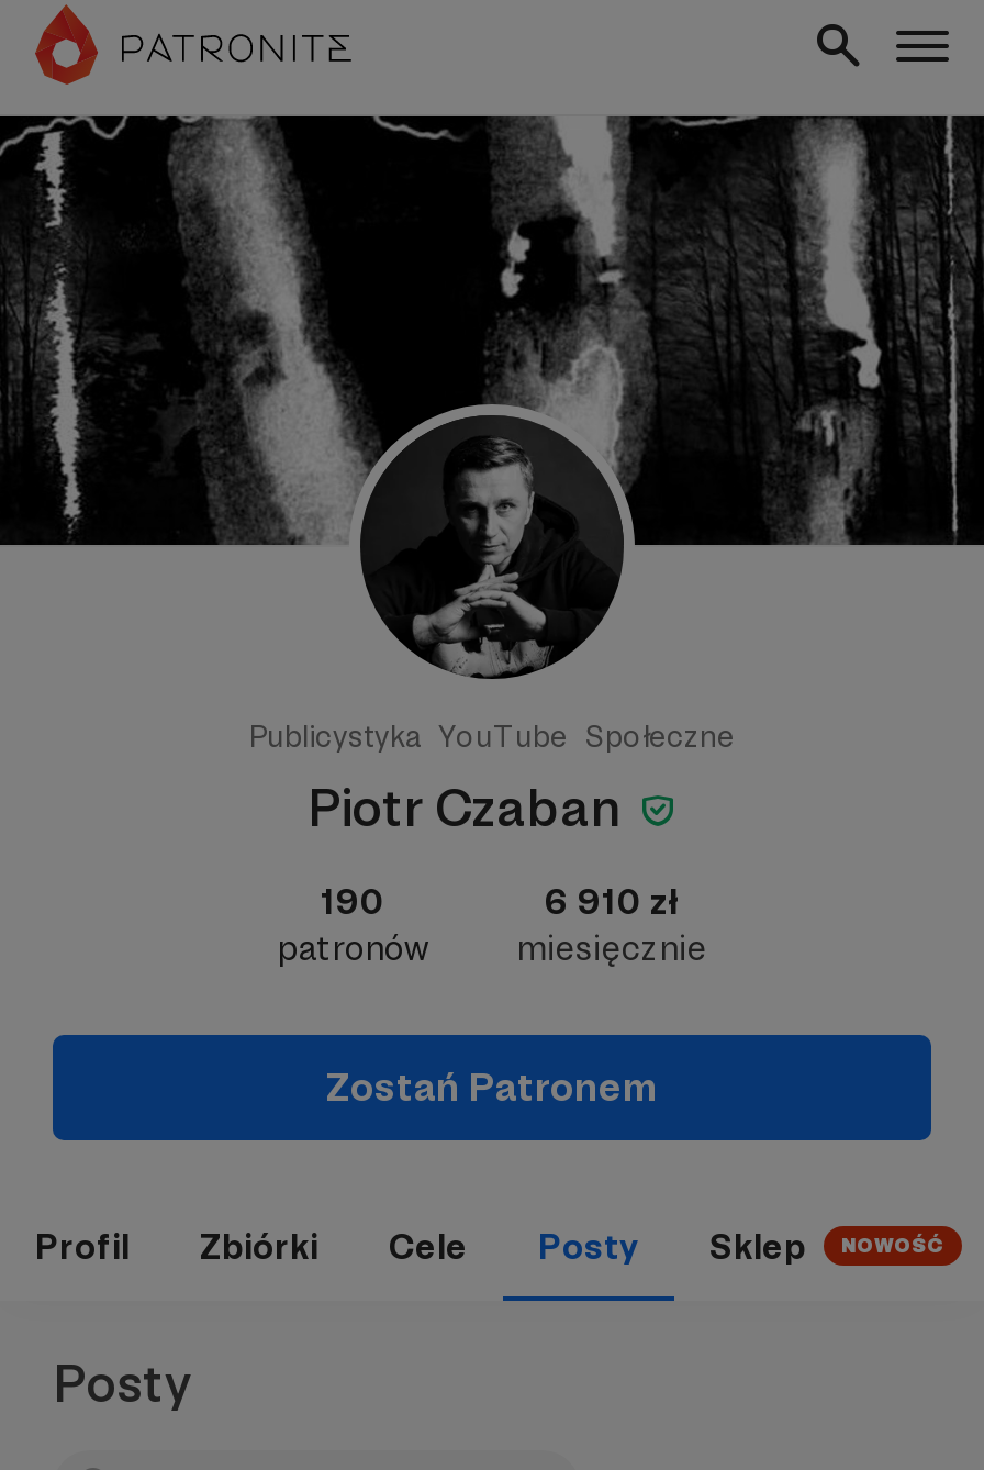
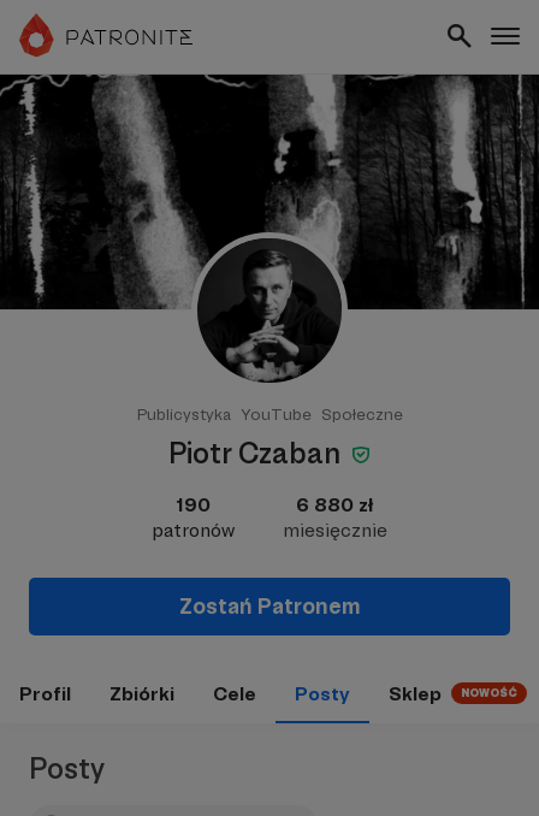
- 6 910 zł
+ 6 880 zł
